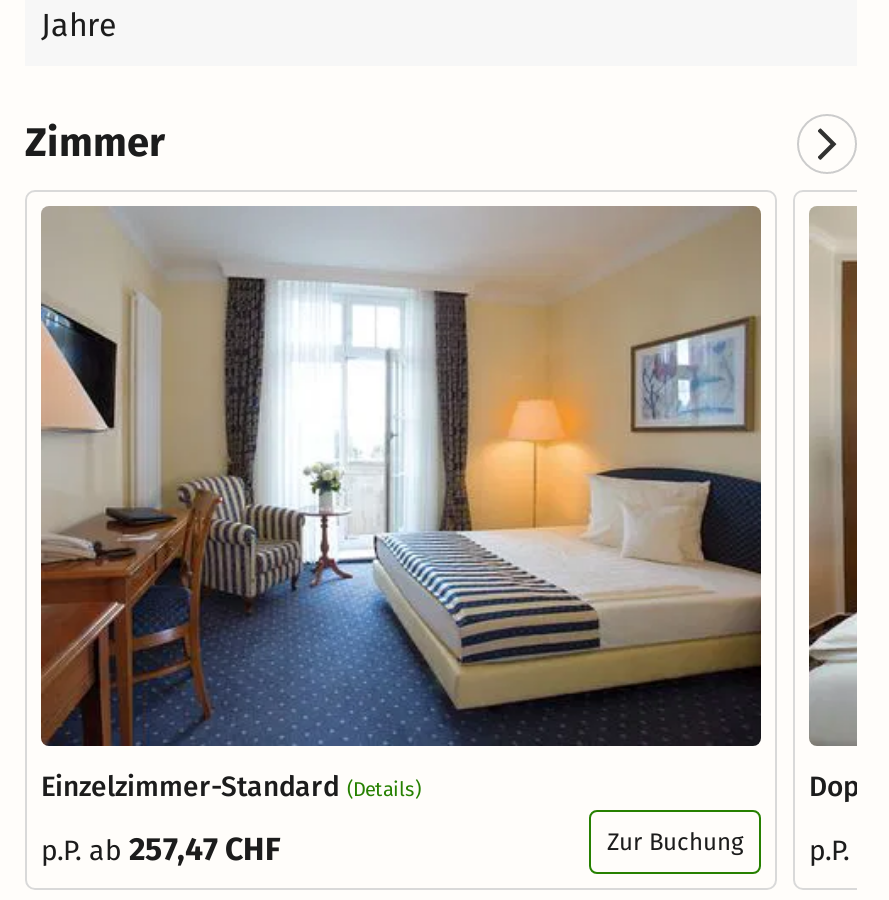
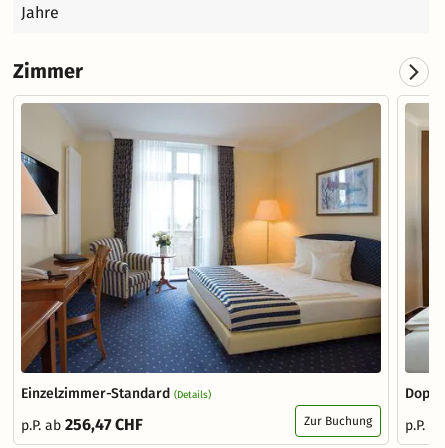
- p.P. ab 257,47 CHF
+ p.P. ab 256,47 CHF
